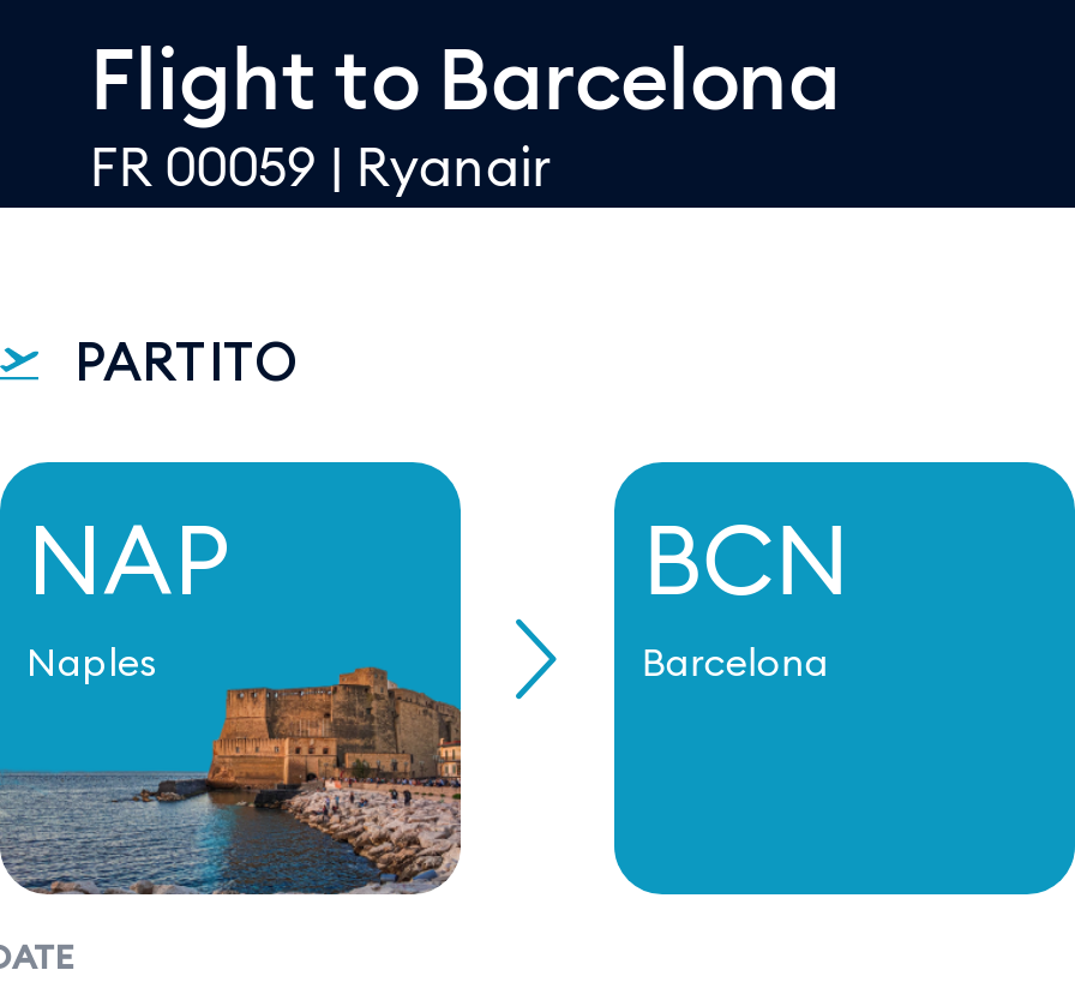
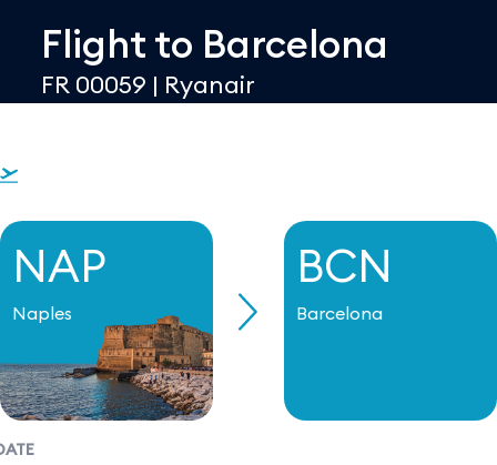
- PARTITO
